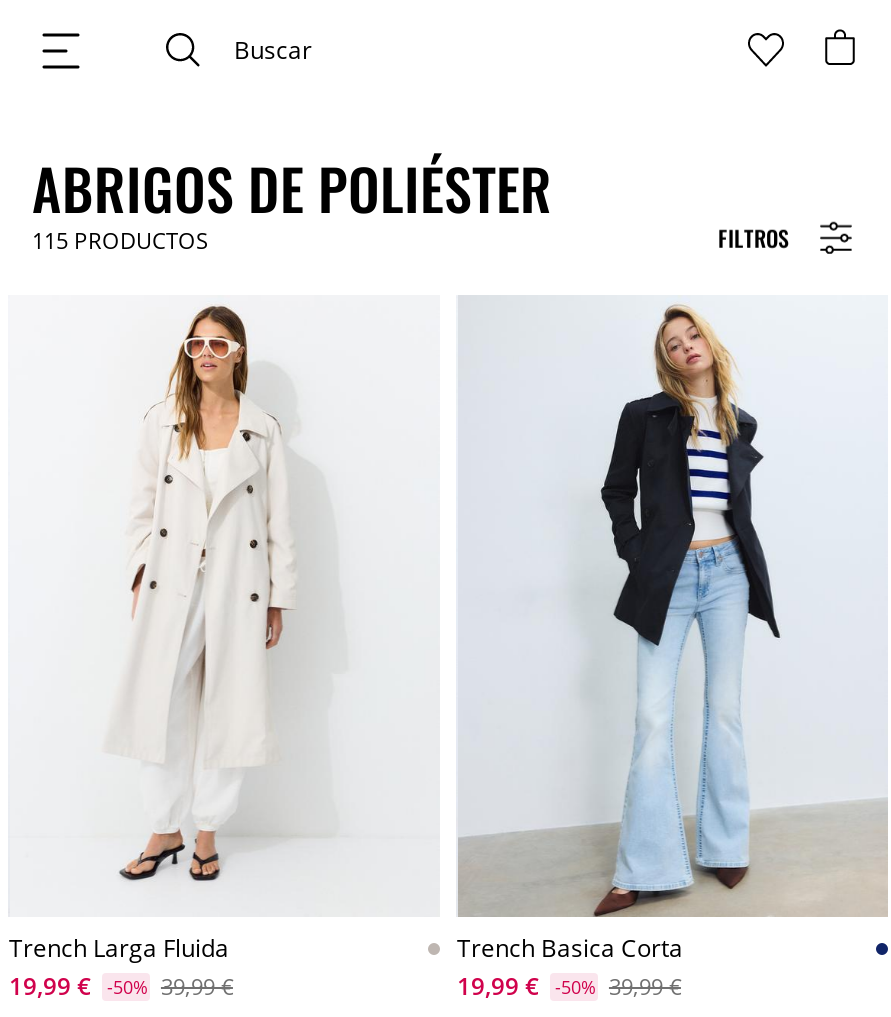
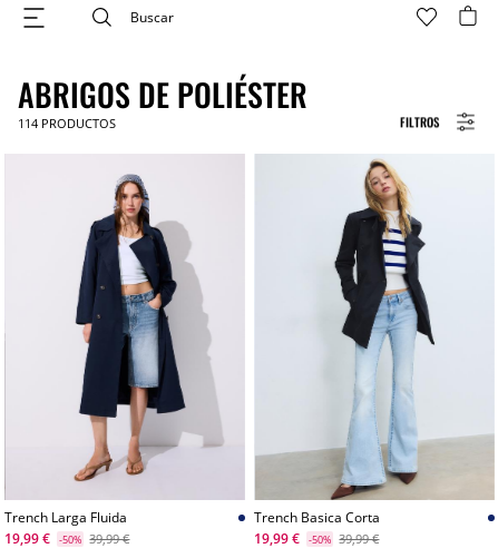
- 115 PRODUCTOS
+ 114 PRODUCTOS

- [image]
+ [image]
